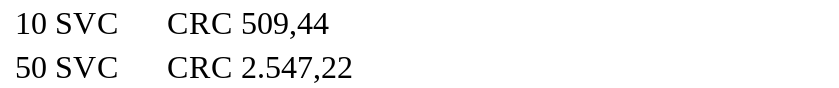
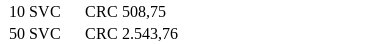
- 10 SVC CRC 509,44
+ 10 SVC CRC 508,75

- 50 SVC CRC 2.547,22
+ 50 SVC CRC 2.543,76
